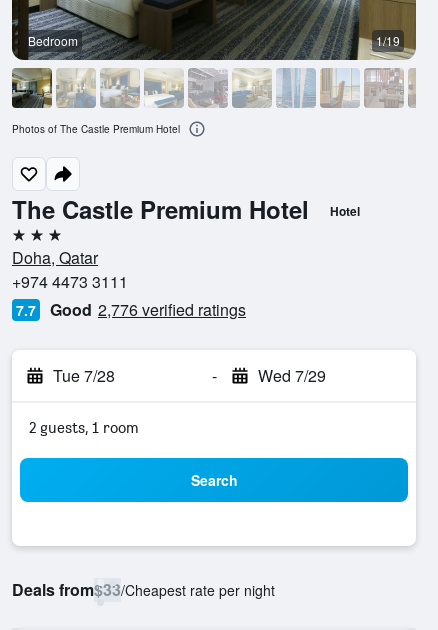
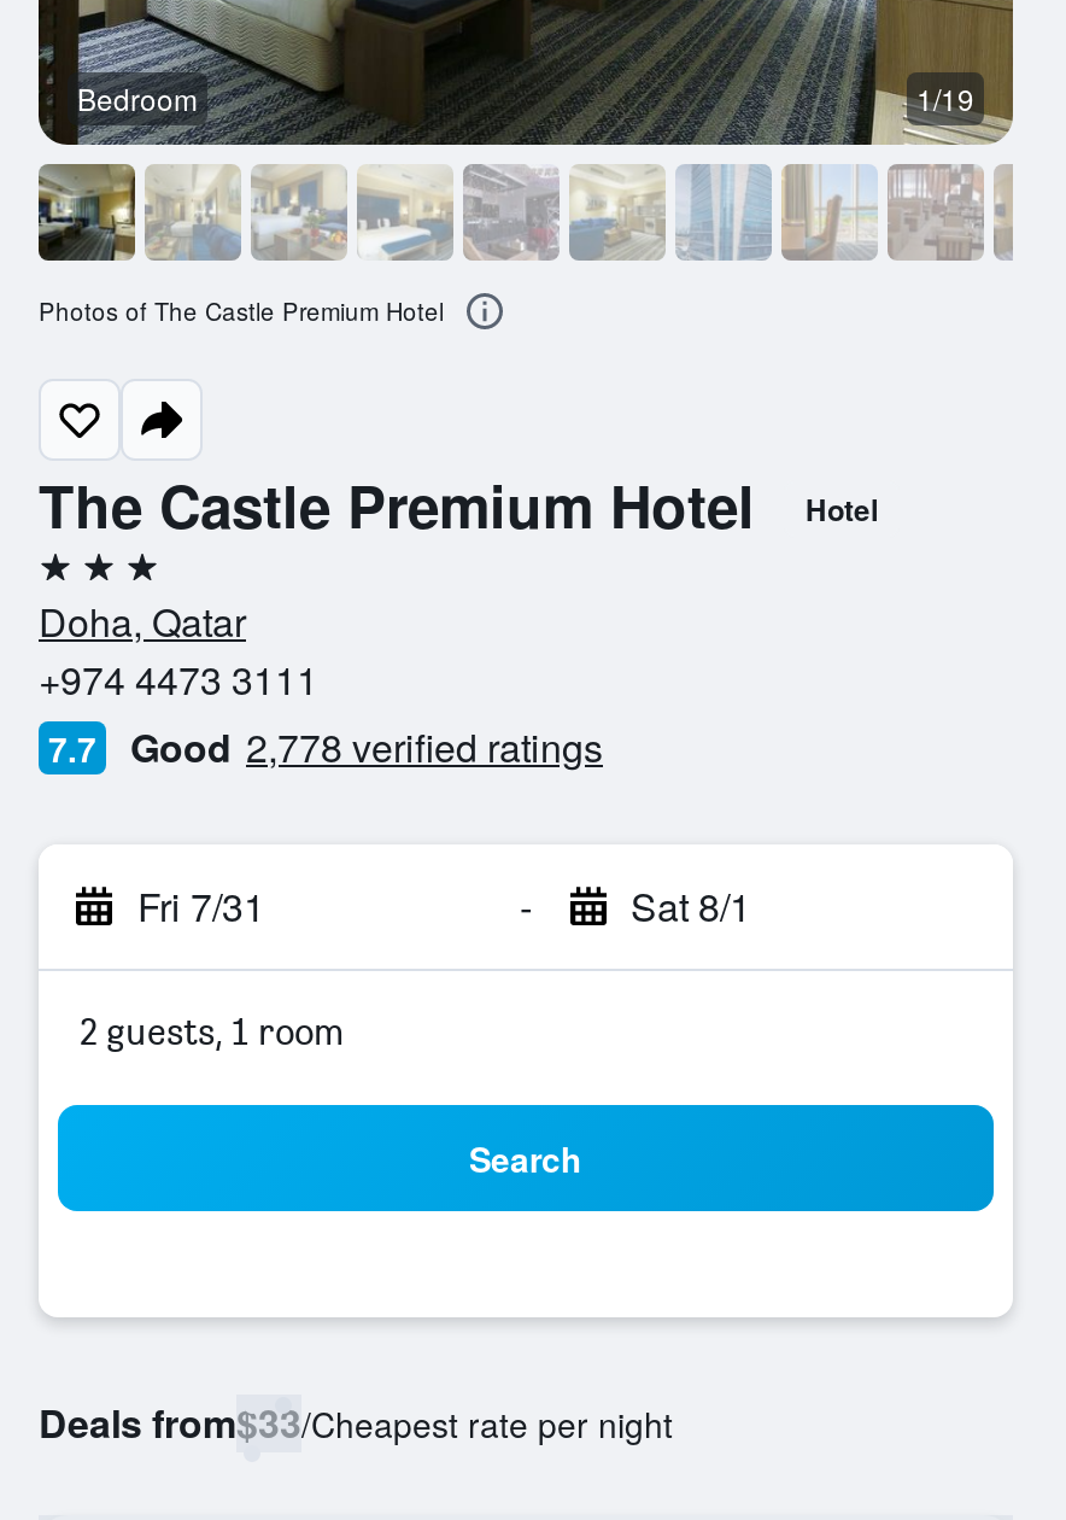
- Good 2,776 verified ratings
+ Good 2,778 verified ratings

- Tue 7/28
+ Fri 7/31

- Wed 7/29
+ Sat 8/1
